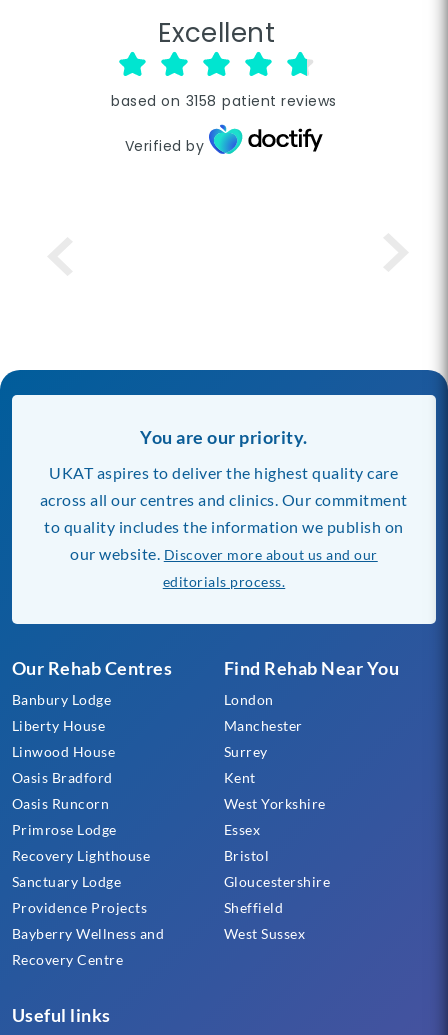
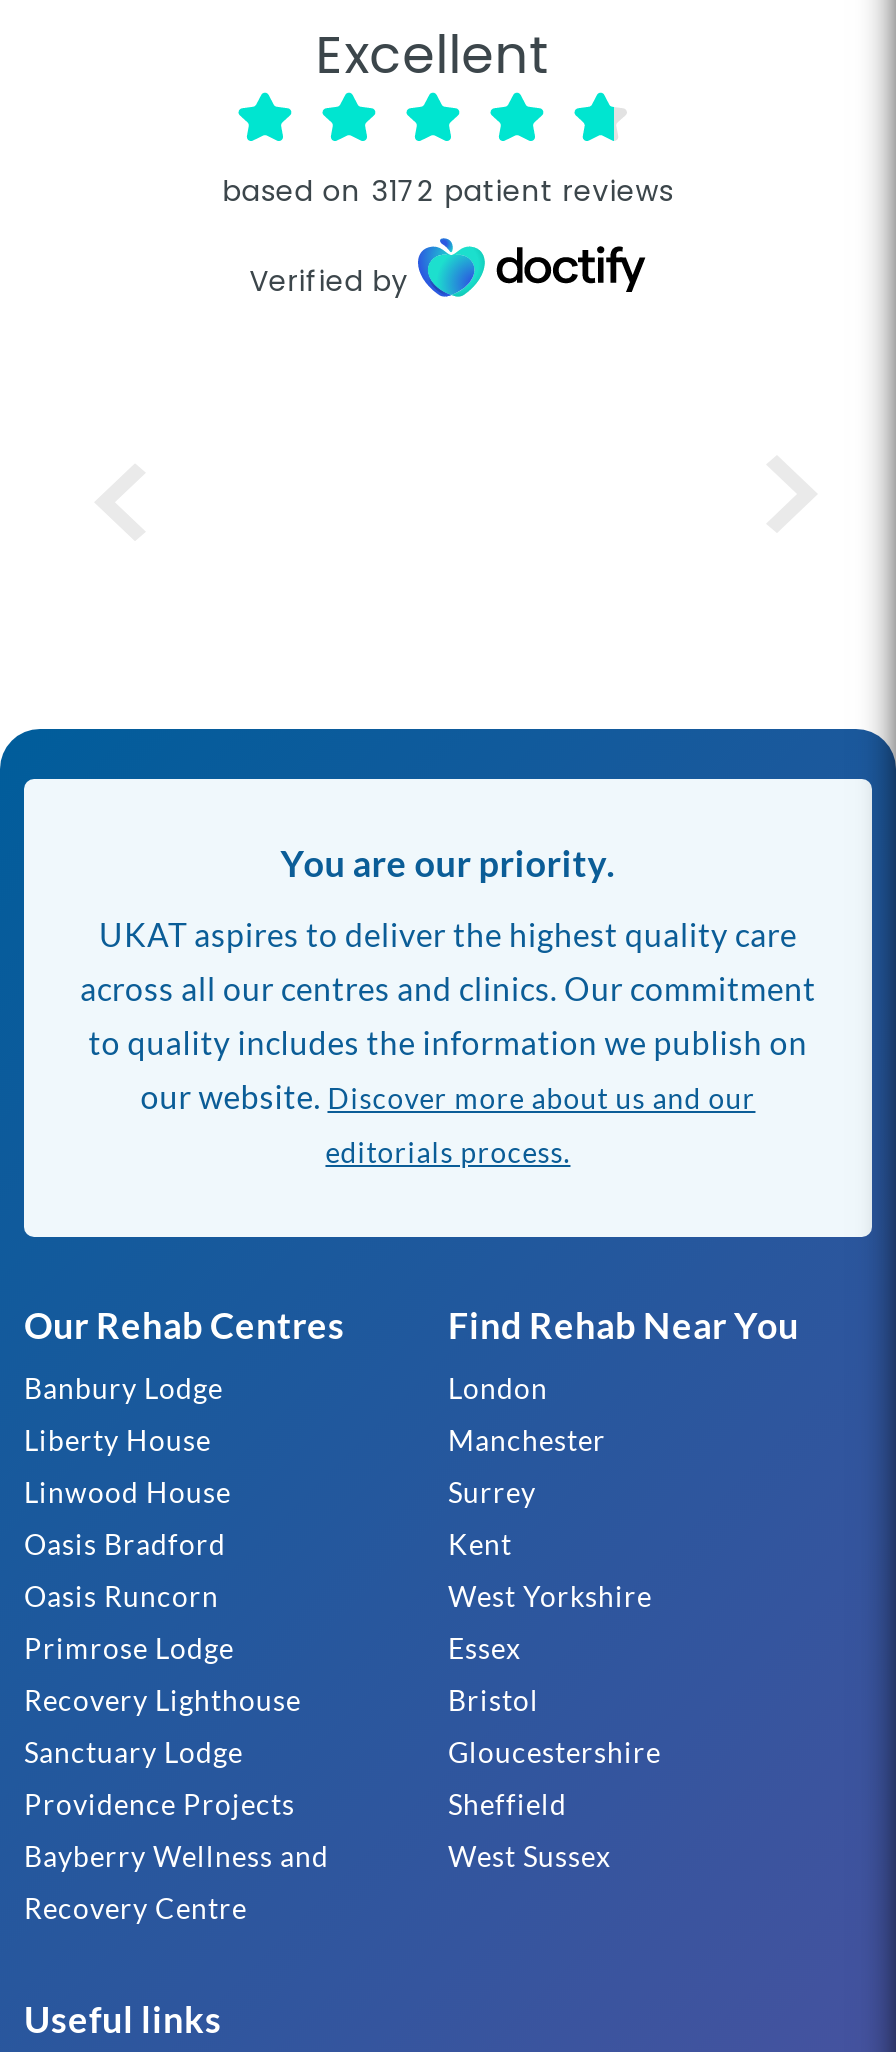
- based on 3158 patient reviews
+ based on 3172 patient reviews
